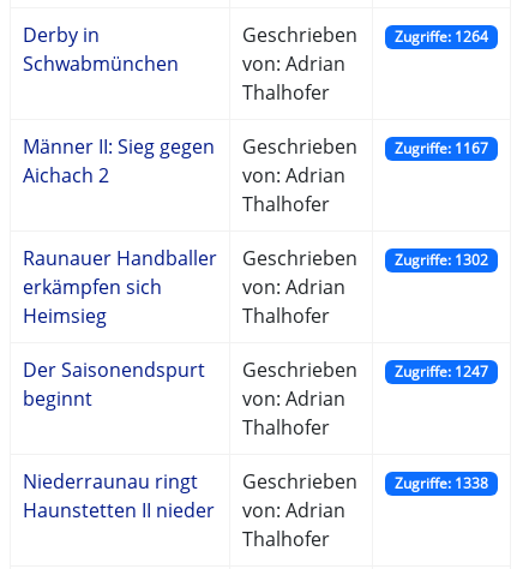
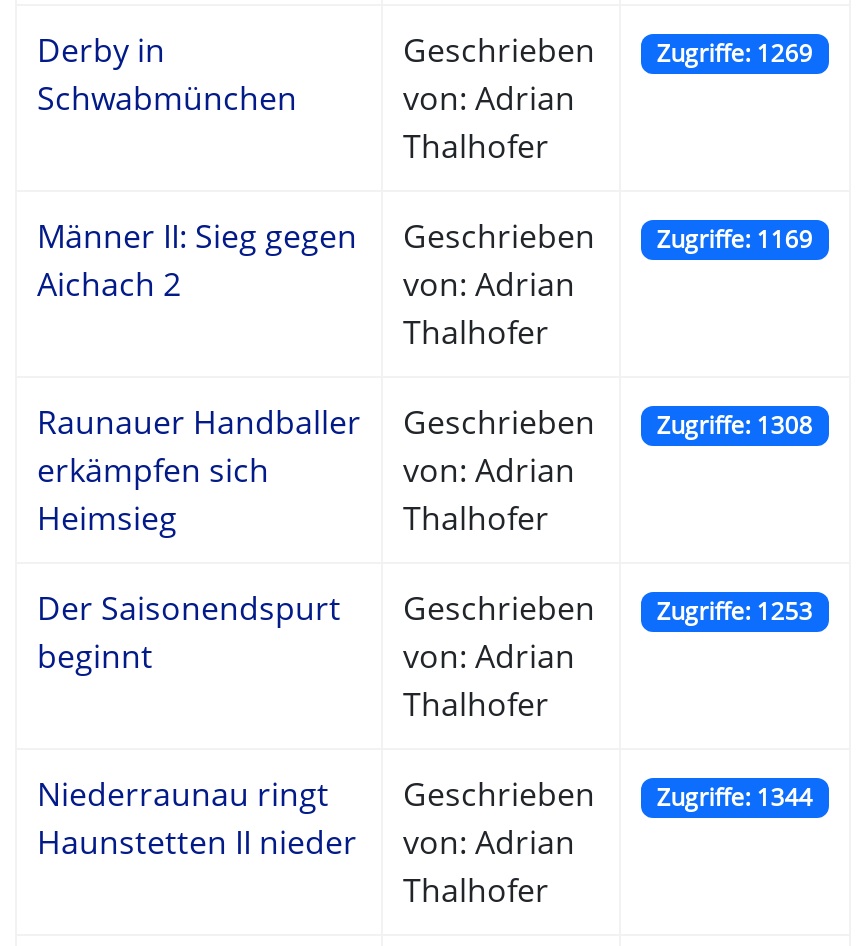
- Geschrieben Zugriffe: 1264
+ Geschrieben Zugriffe: 1269

- Männer II: Sieg gegen Geschrieben Zugriffe: 1167
+ Männer II: Sieg gegen Geschrieben Zugriffe: 1169

- Raunauer Handballer Geschrieben Zugriffe: 1302
+ Raunauer Handballer Geschrieben Zugriffe: 1308

- Der Saisonendspurt Geschrieben Zugriffe: 1247
+ Der Saisonendspurt Geschrieben Zugriffe: 1253

- Niederraunau ringt Geschrieben Zugriffe: 1338
+ Niederraunau ringt Geschrieben Zugriffe: 1344
